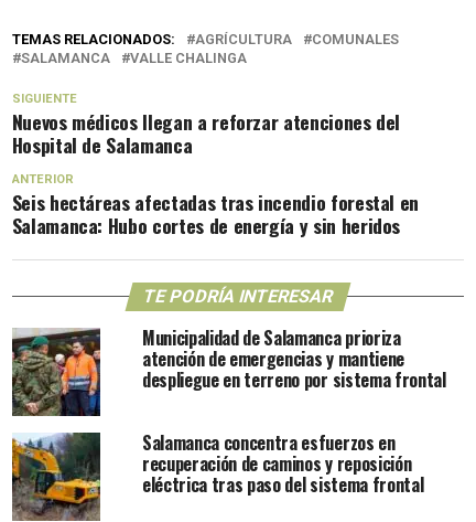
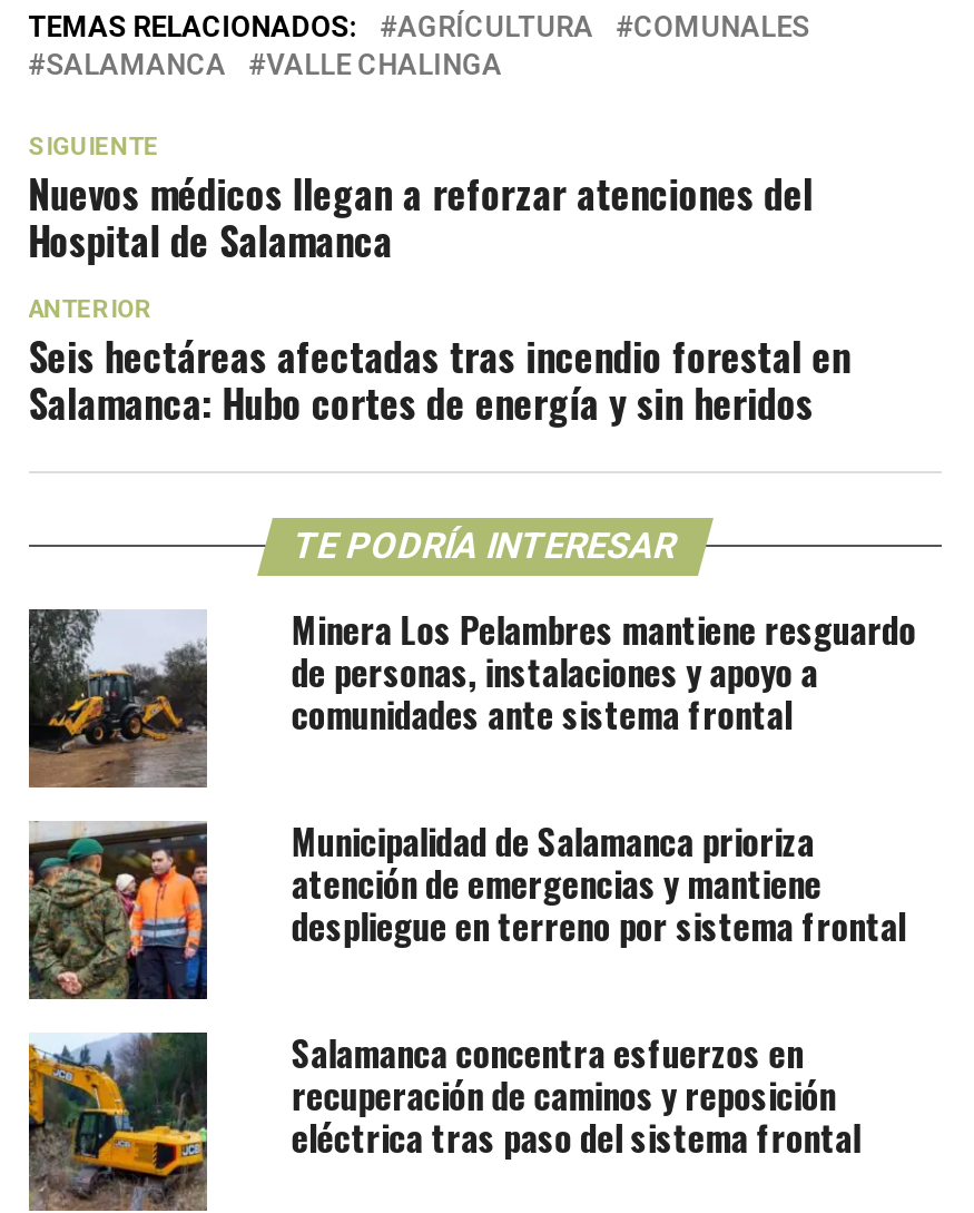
+ [image]
+ Minera Los Pelambres mantiene resguardo
+ de personas, instalaciones y apoyo a
+ comunidades ante sistema frontal
